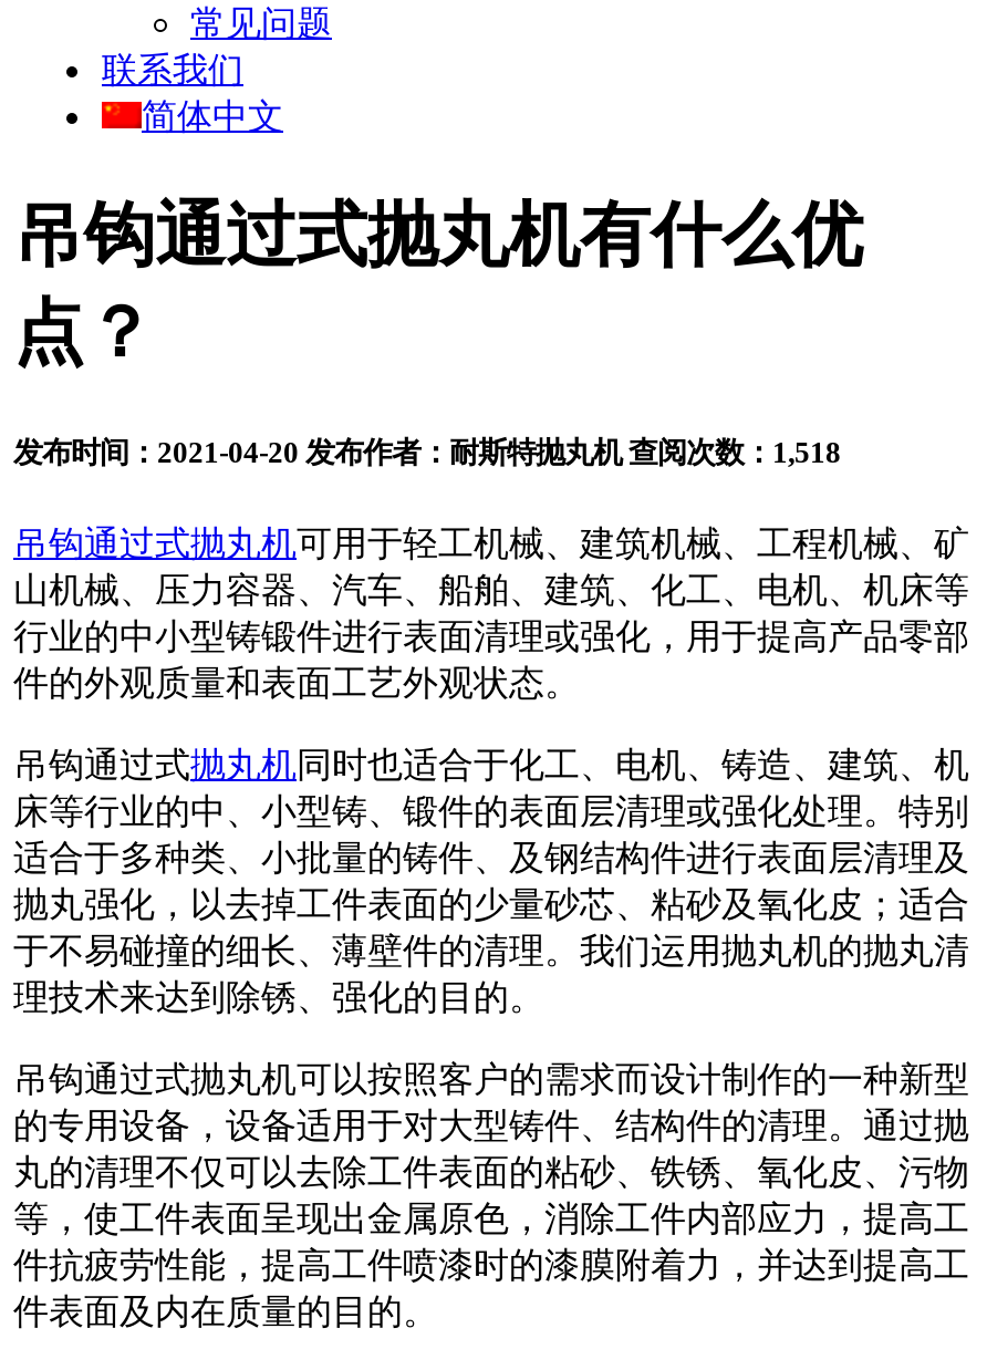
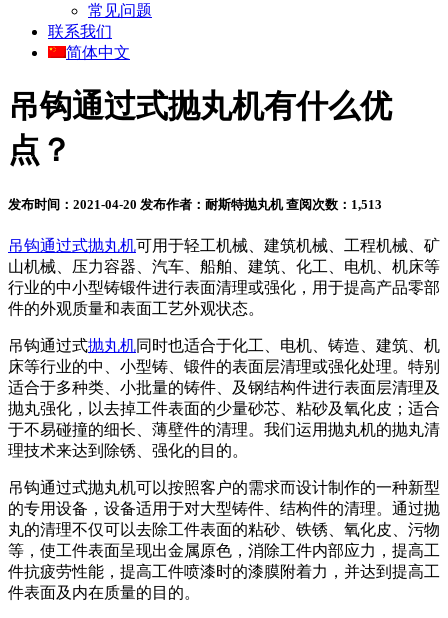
- 发布时间：2021-04-20 发布作者：耐斯特抛丸机 查阅次数：1,518
+ 发布时间：2021-04-20 发布作者：耐斯特抛丸机 查阅次数：1,513
